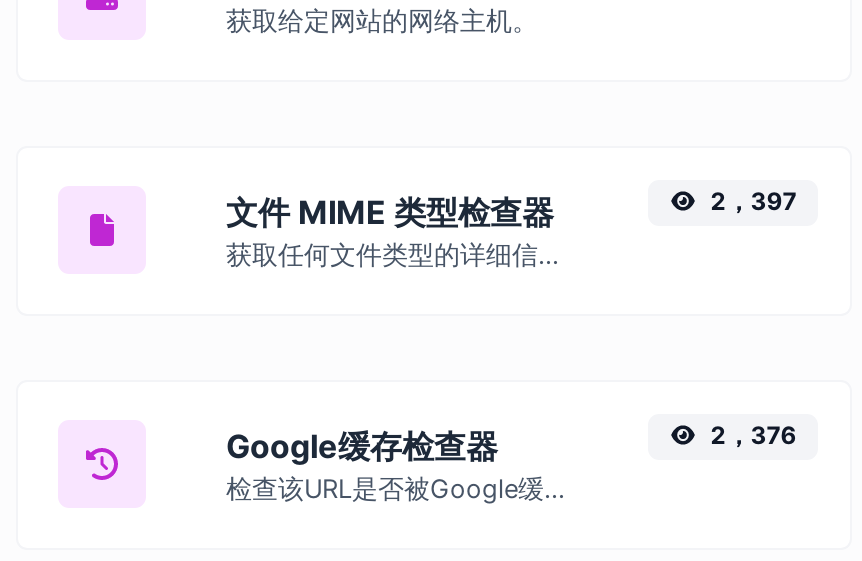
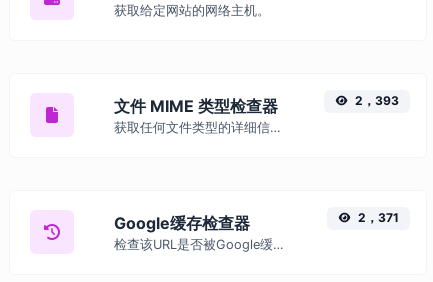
- 2，397
+ 2，393

- 2，376
+ 2，371
